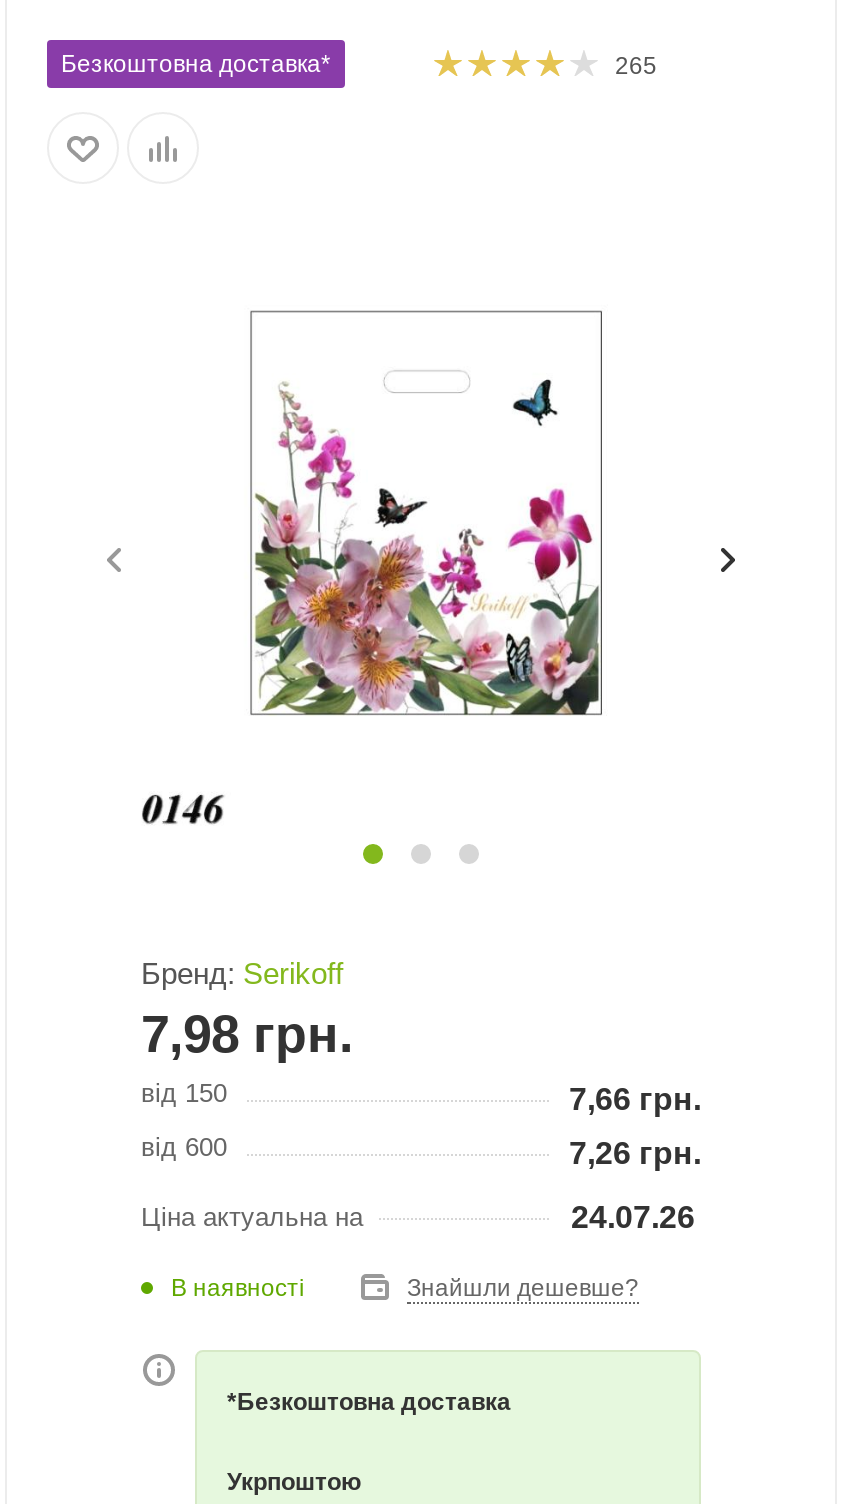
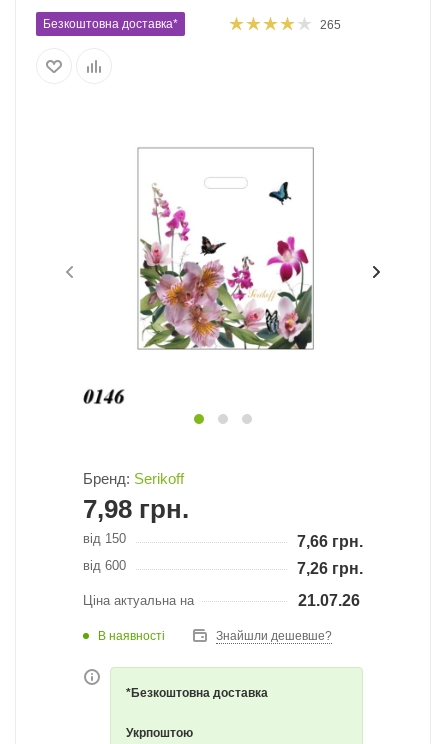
- 24.07.26
+ 21.07.26
